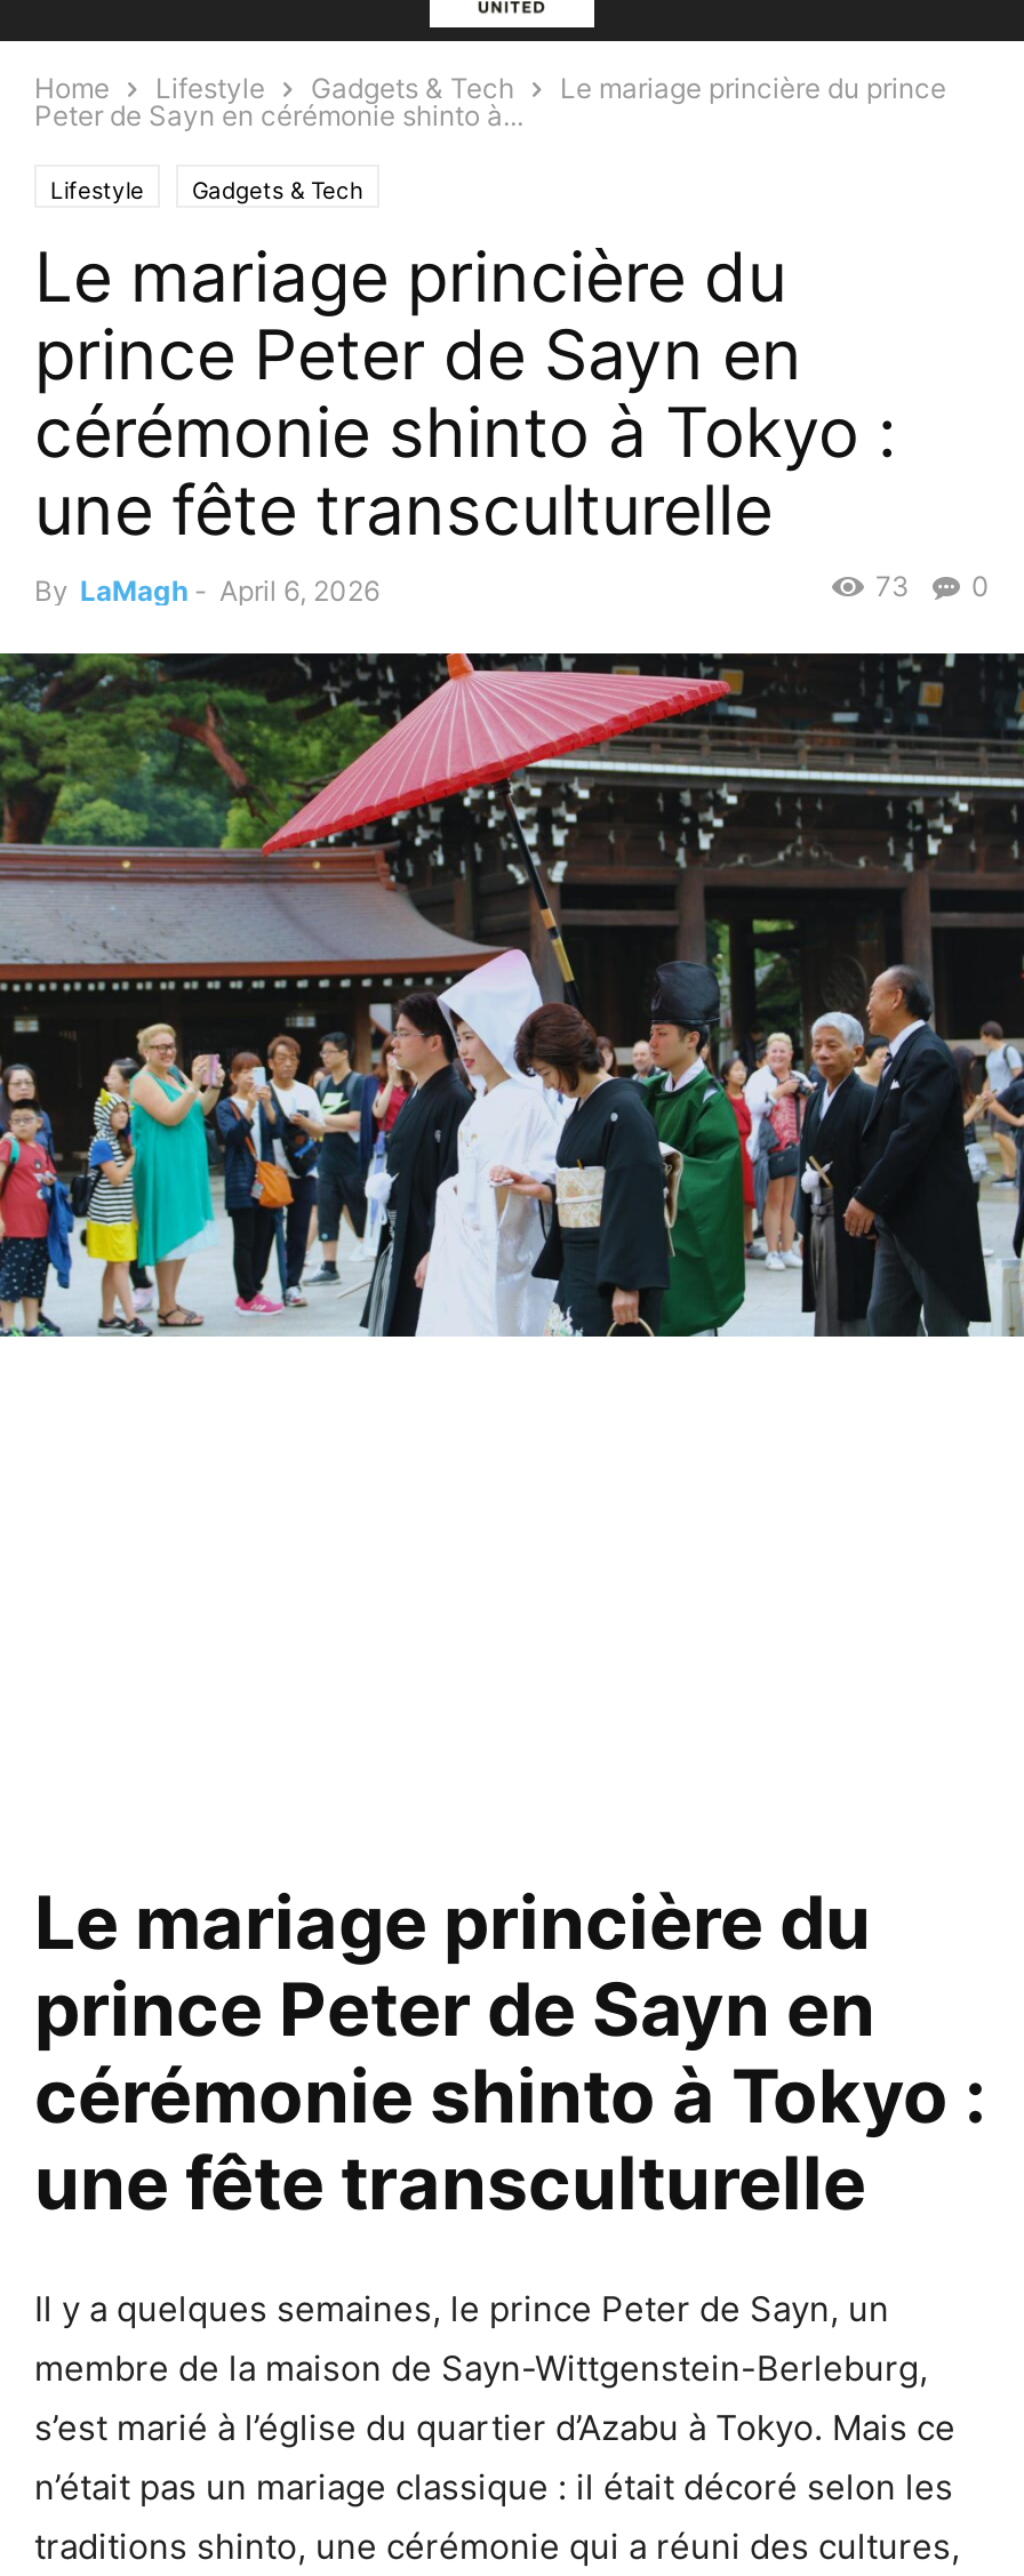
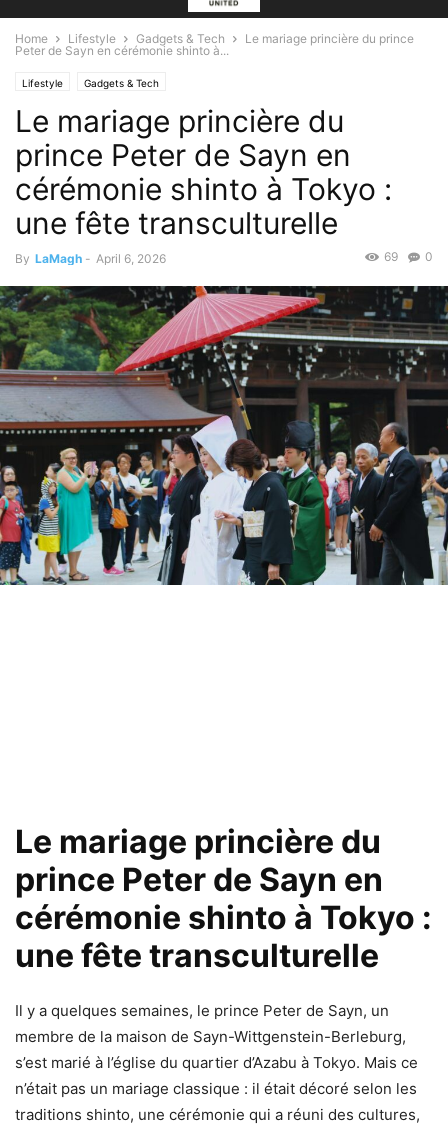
- 73 0
+ 69 0
